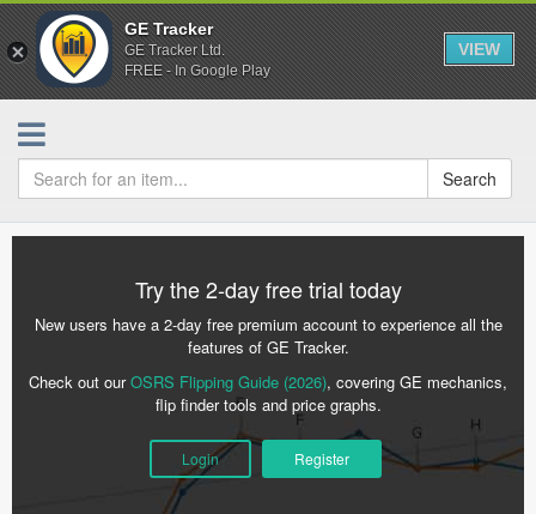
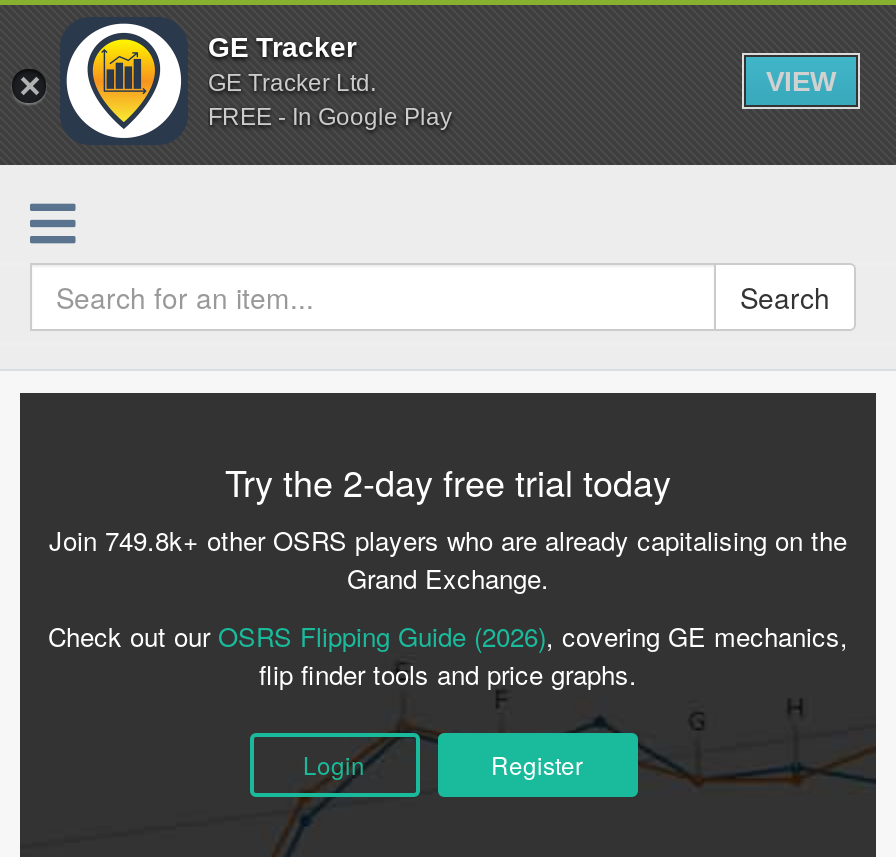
- New users have a 2-day free premium account to experience all the
- features of GE Tracker.
+ Join 749.8k+ other OSRS players who are already capitalising on the
+ Grand Exchange.
